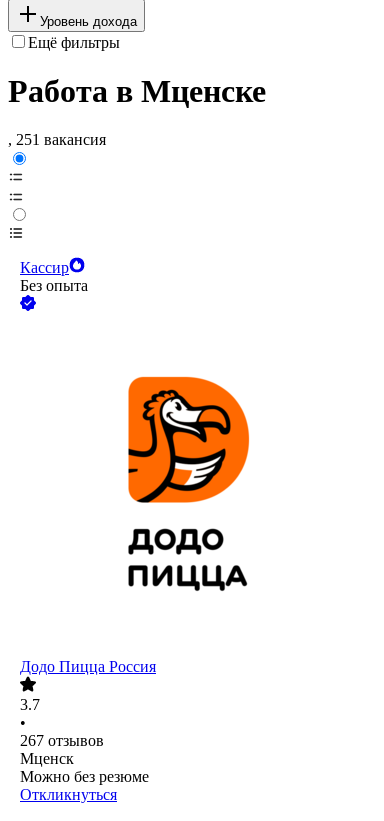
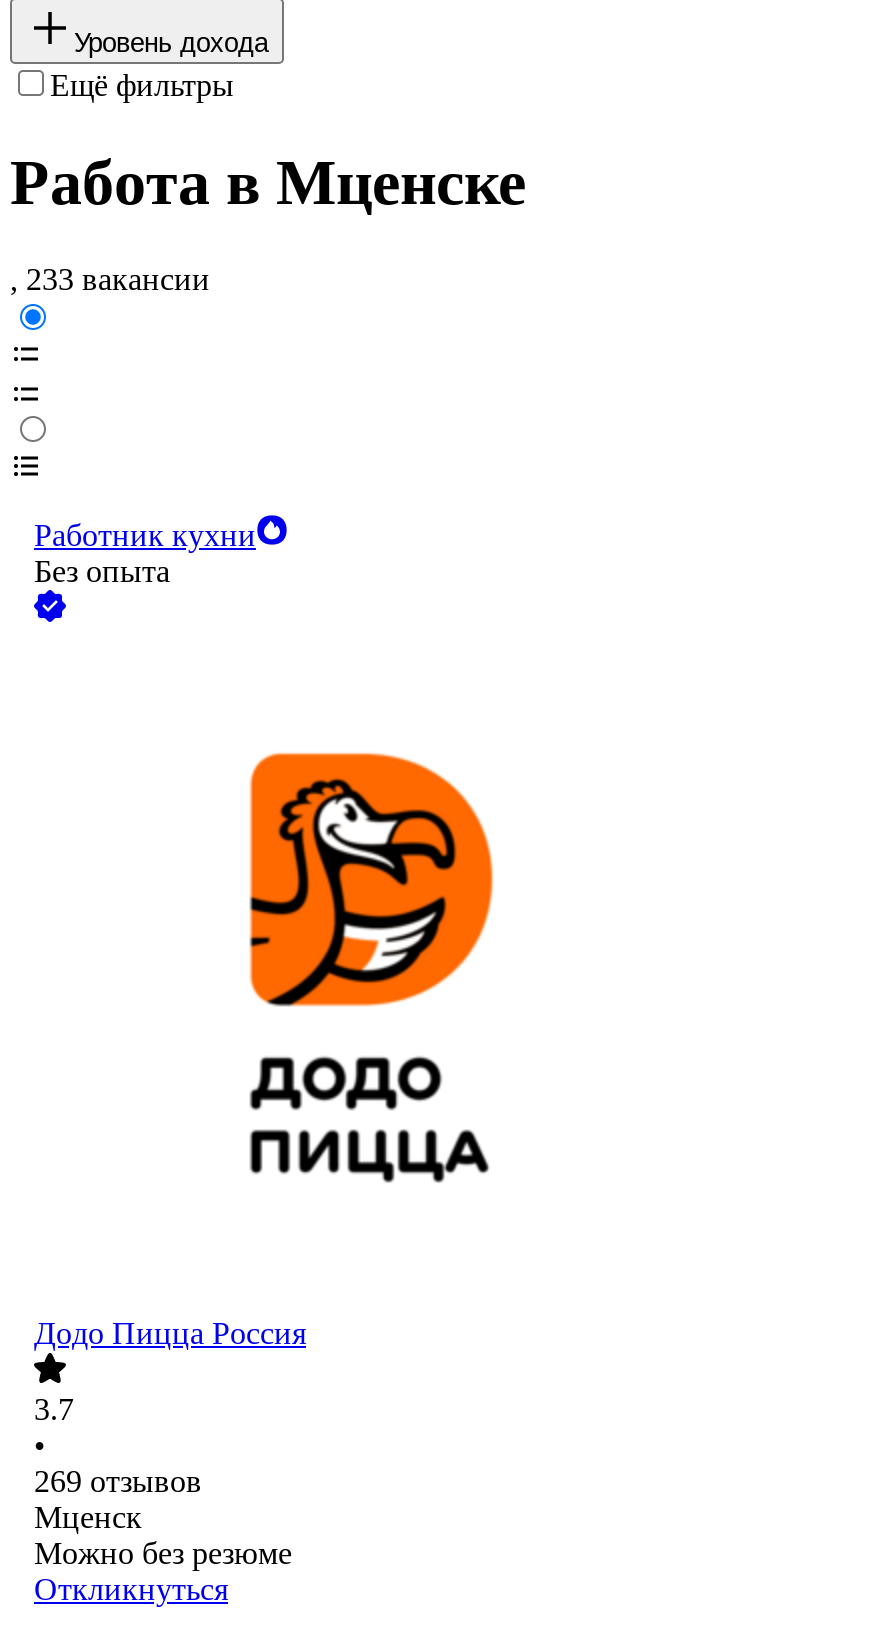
- , 251 вакансия
+ , 233 вакансии

- Кассир
+ Работник кухни

- 267 отзывов
+ 269 отзывов
